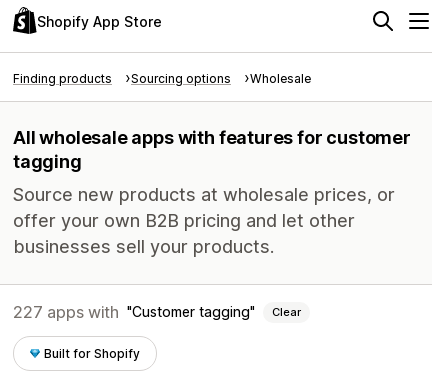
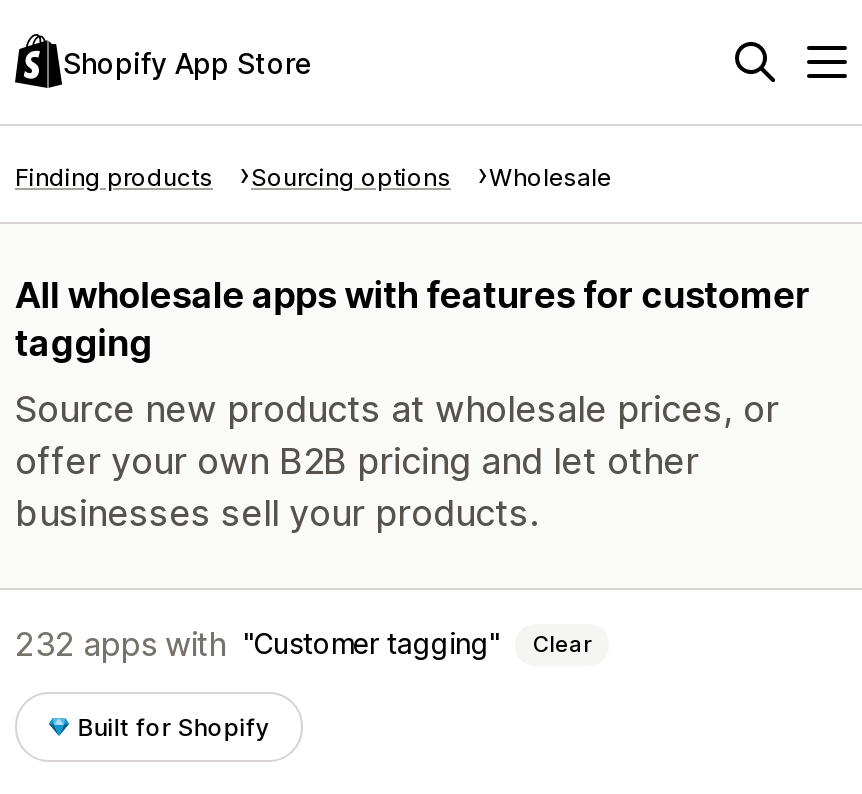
- 227 apps with Customer tagging Clear
+ 232 apps with Customer tagging Clear
